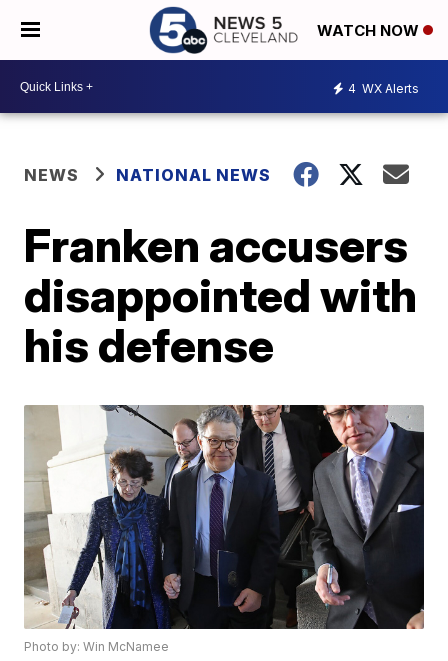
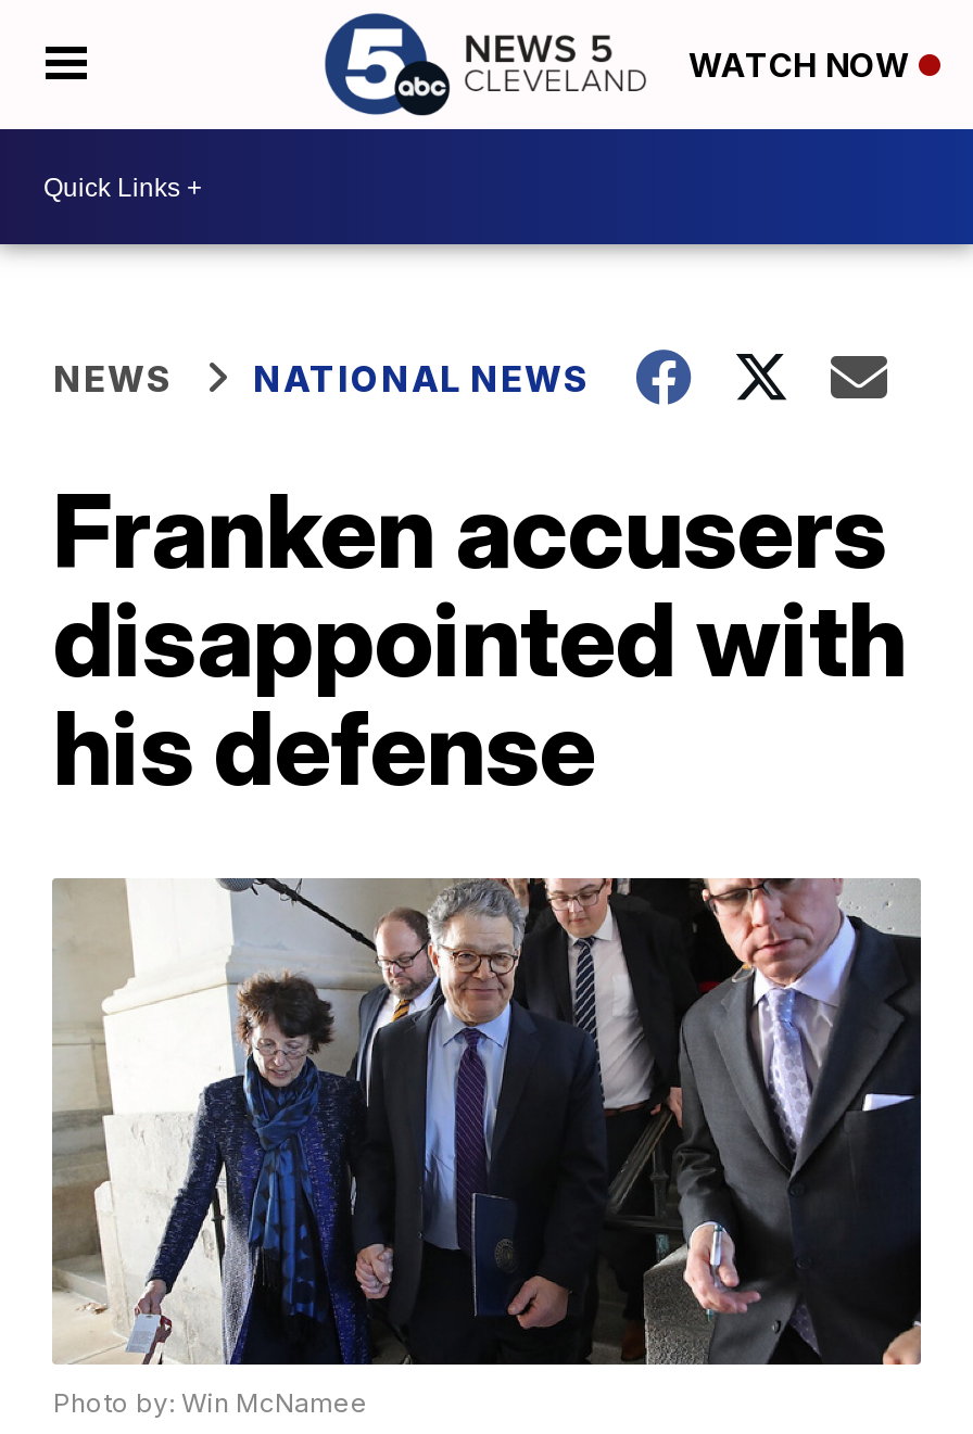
- 4 WX Alerts
